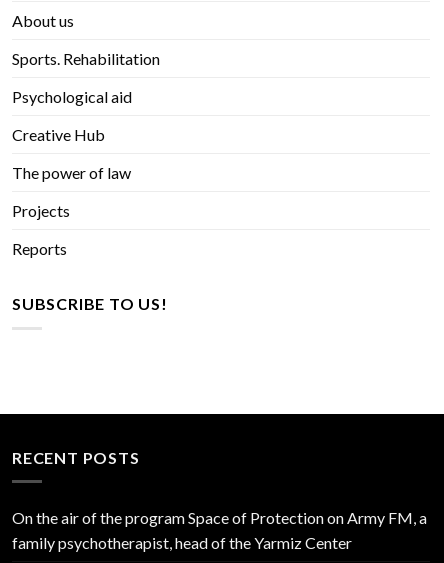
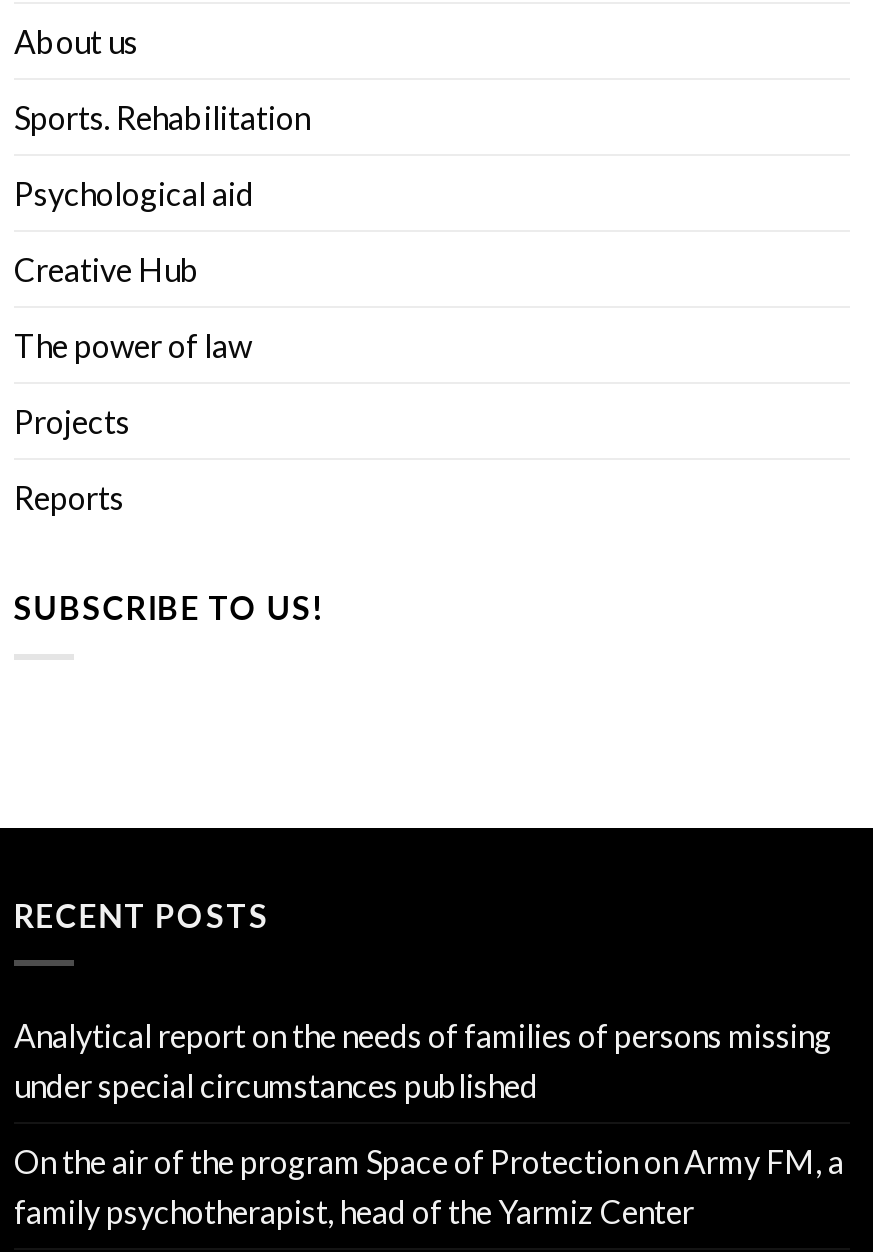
+ Analytical report on the needs of families of persons missing
+ under special circumstances published
